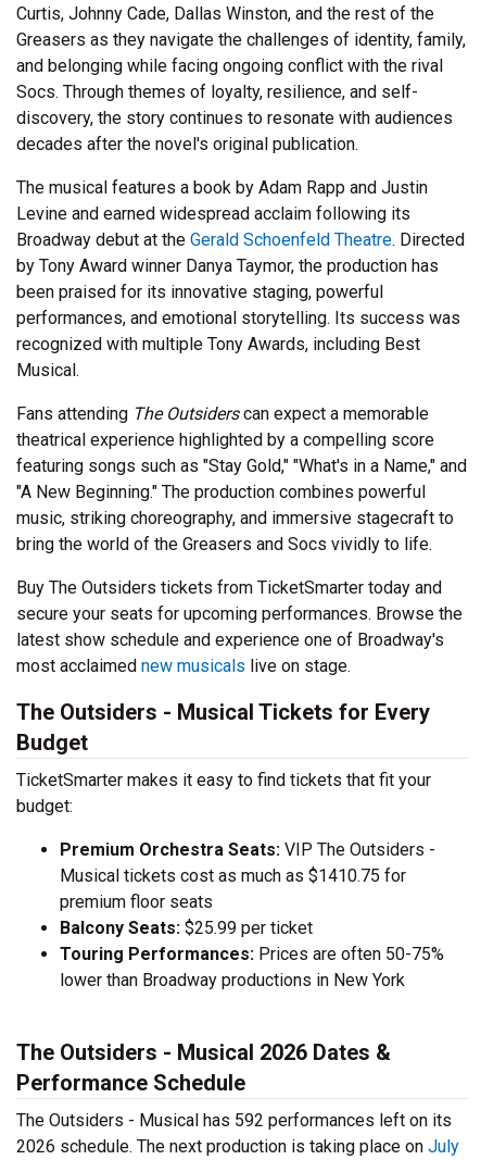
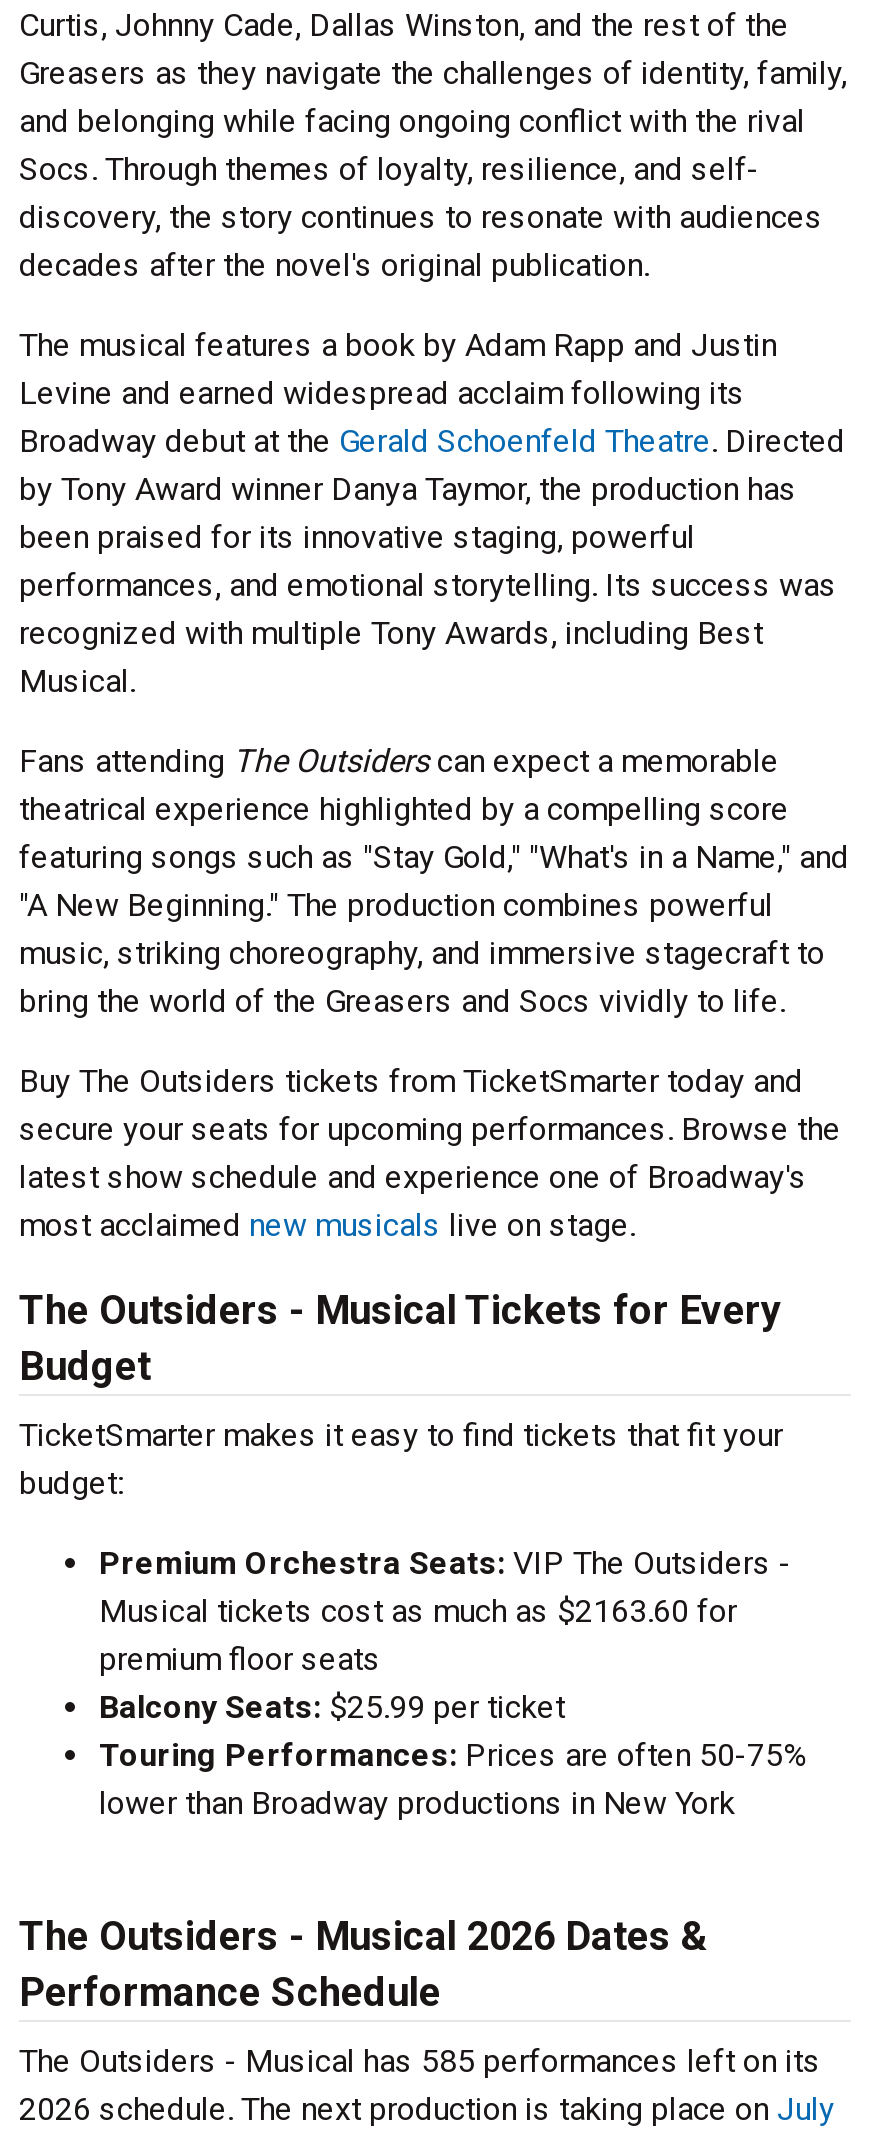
- Musical tickets cost as much as $1410.75 for
+ Musical tickets cost as much as $2163.60 for

- The Outsiders - Musical has 592 performances left on its
+ The Outsiders - Musical has 585 performances left on its
